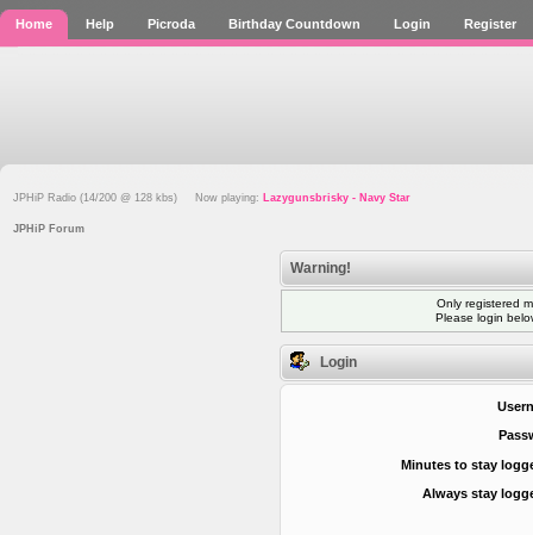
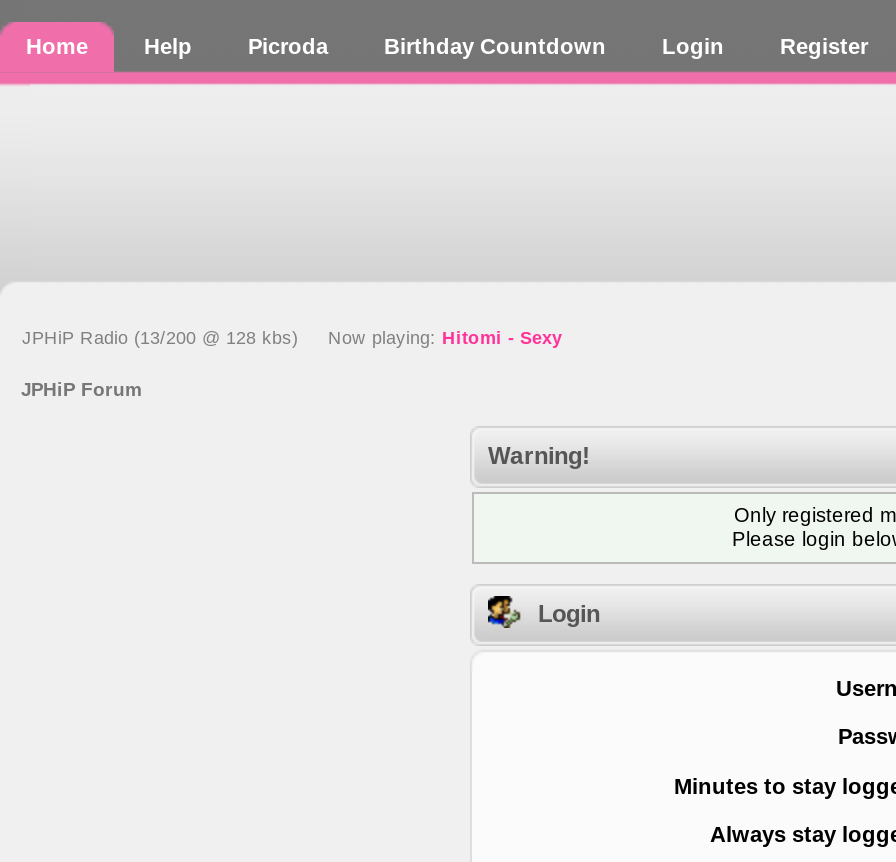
- JPHiP Radio (14/200 @ 128 kbs) Now playing: Lazygunsbrisky - Navy Star
+ JPHiP Radio (13/200 @ 128 kbs) Now playing: Hitomi - Sexy
